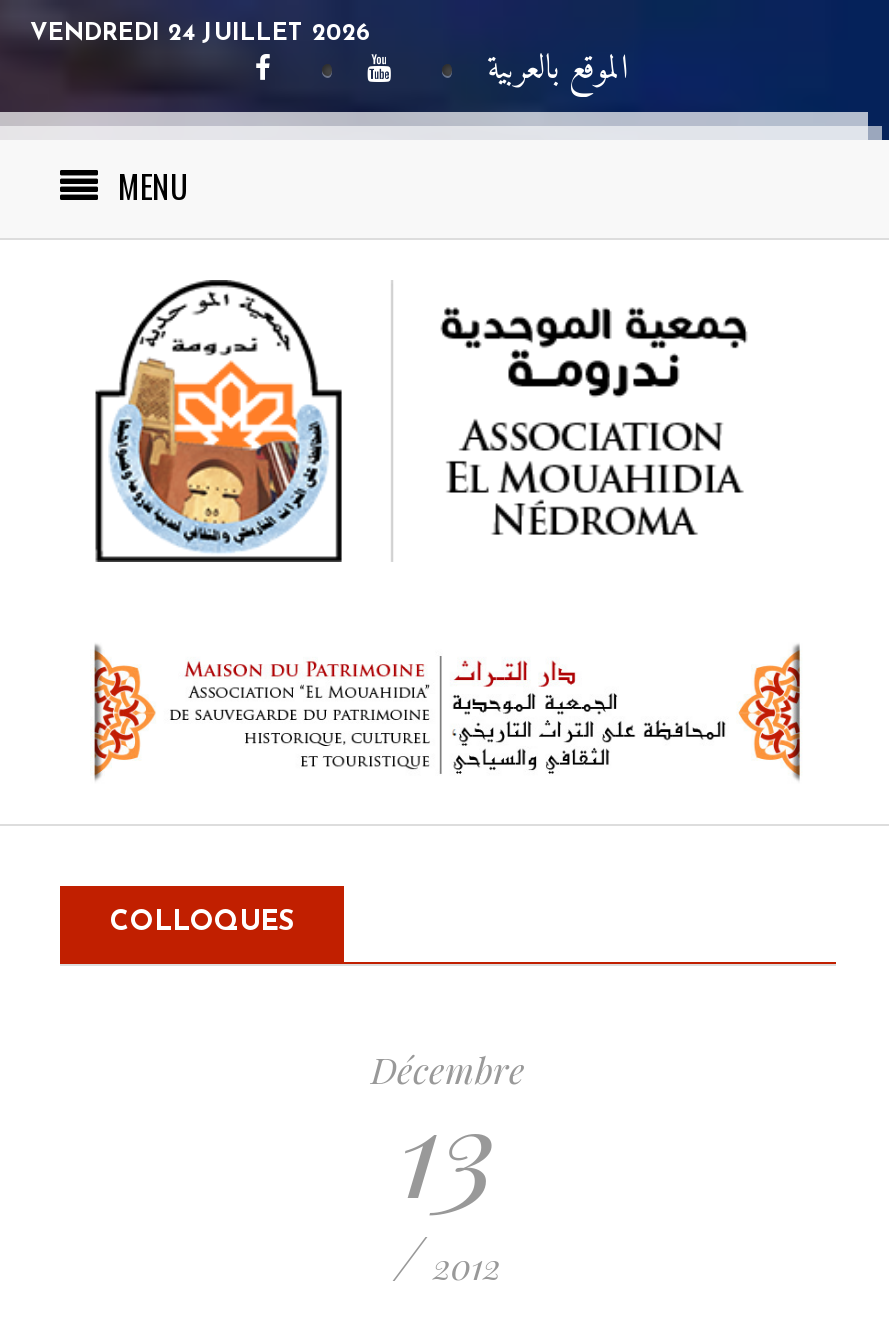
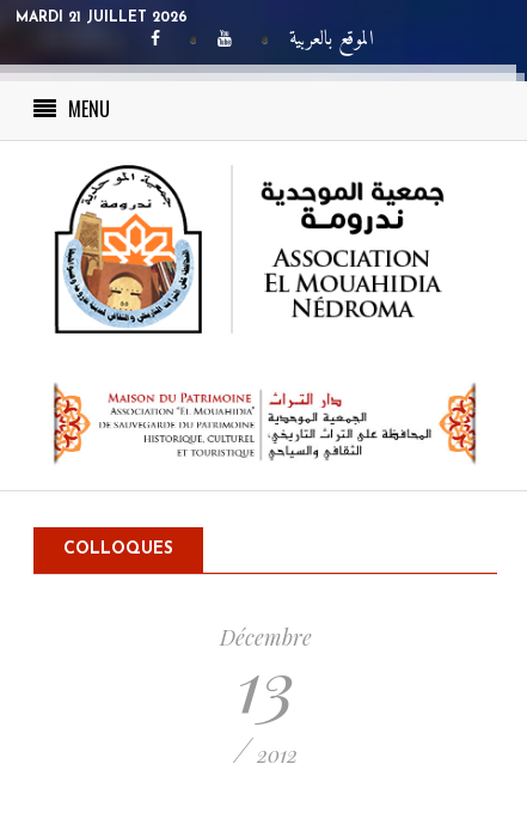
- VENDREDI 24 JUILLET 2026
+ MARDI 21 JUILLET 2026
